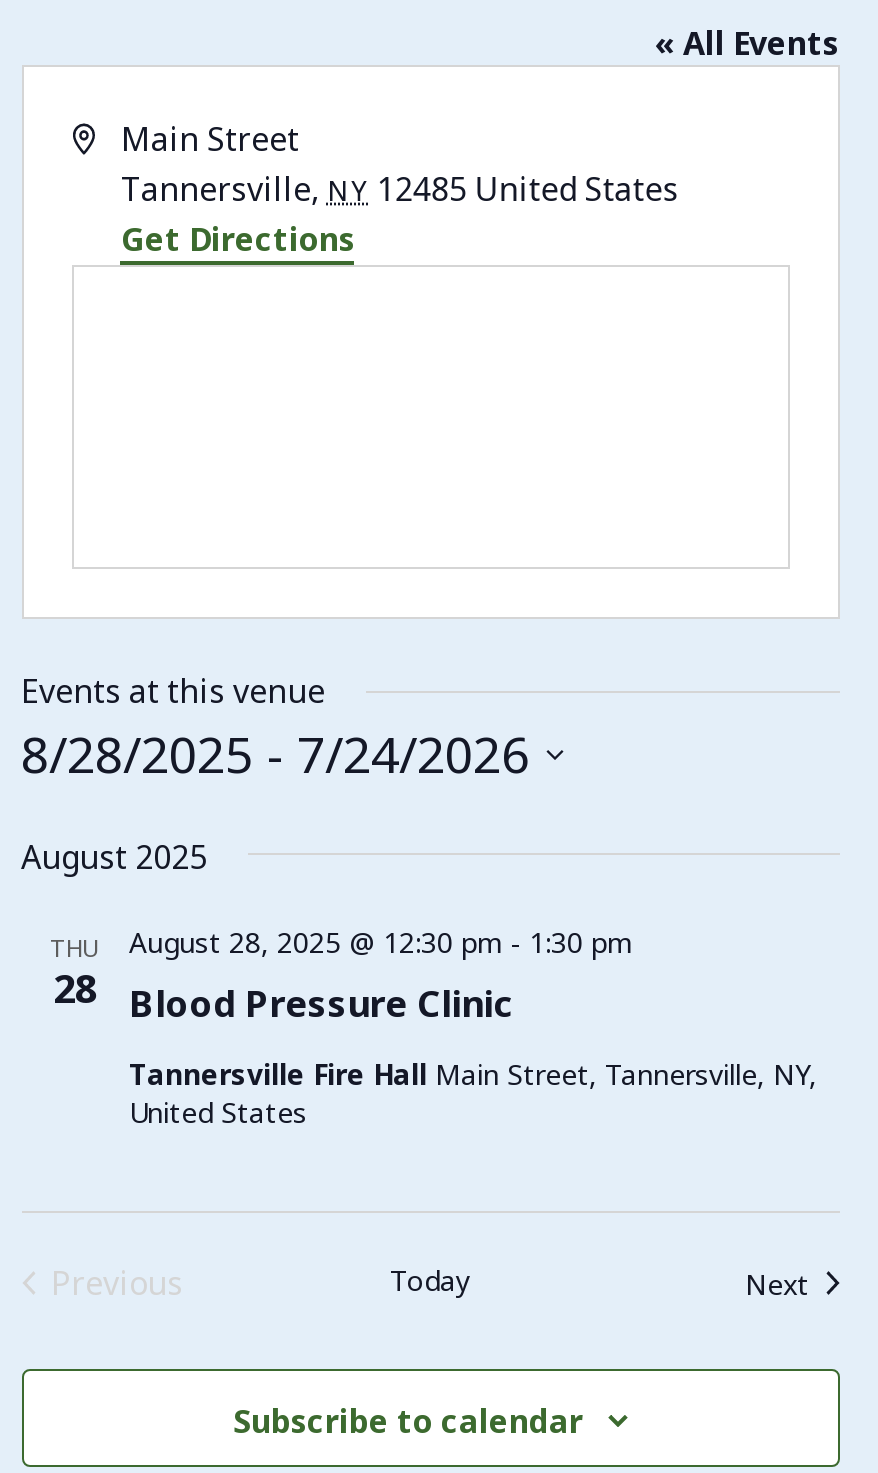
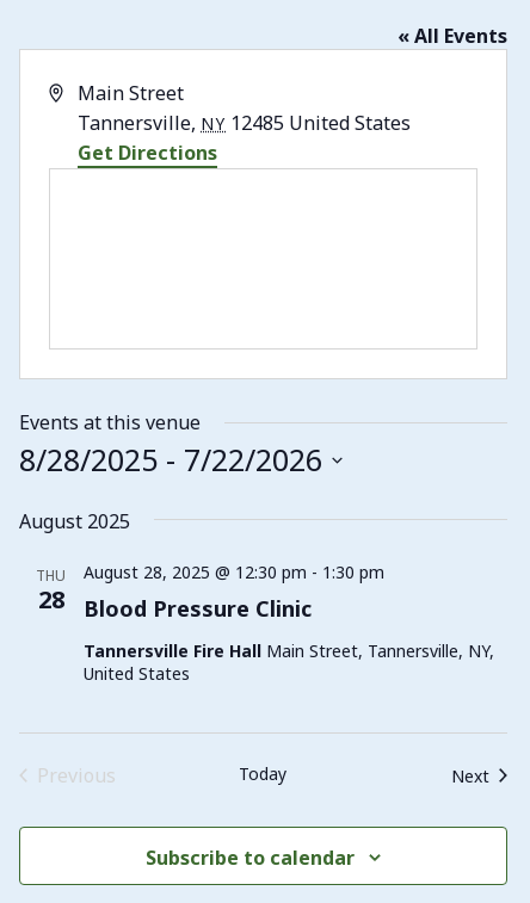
- 8/28/2025 - 7/24/2026
+ 8/28/2025 - 7/22/2026
